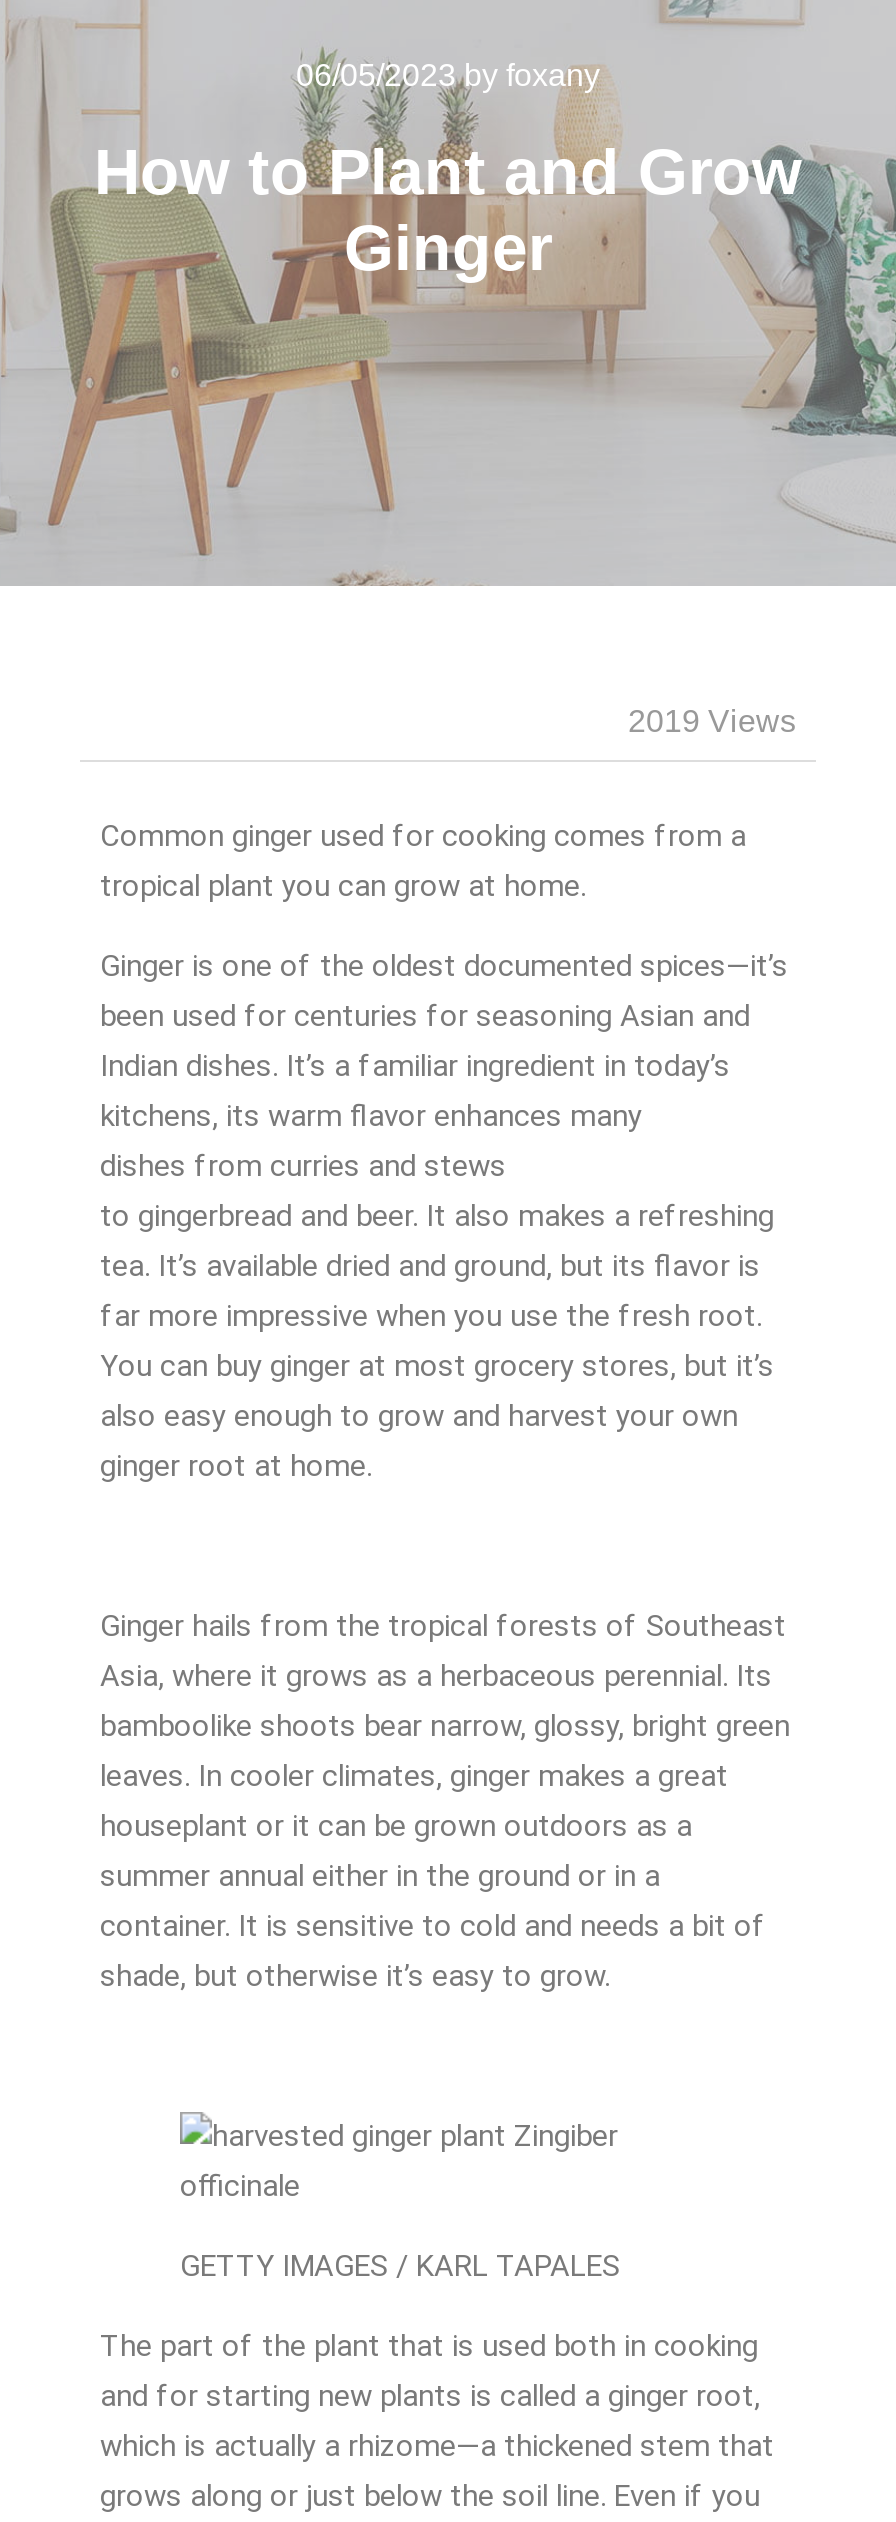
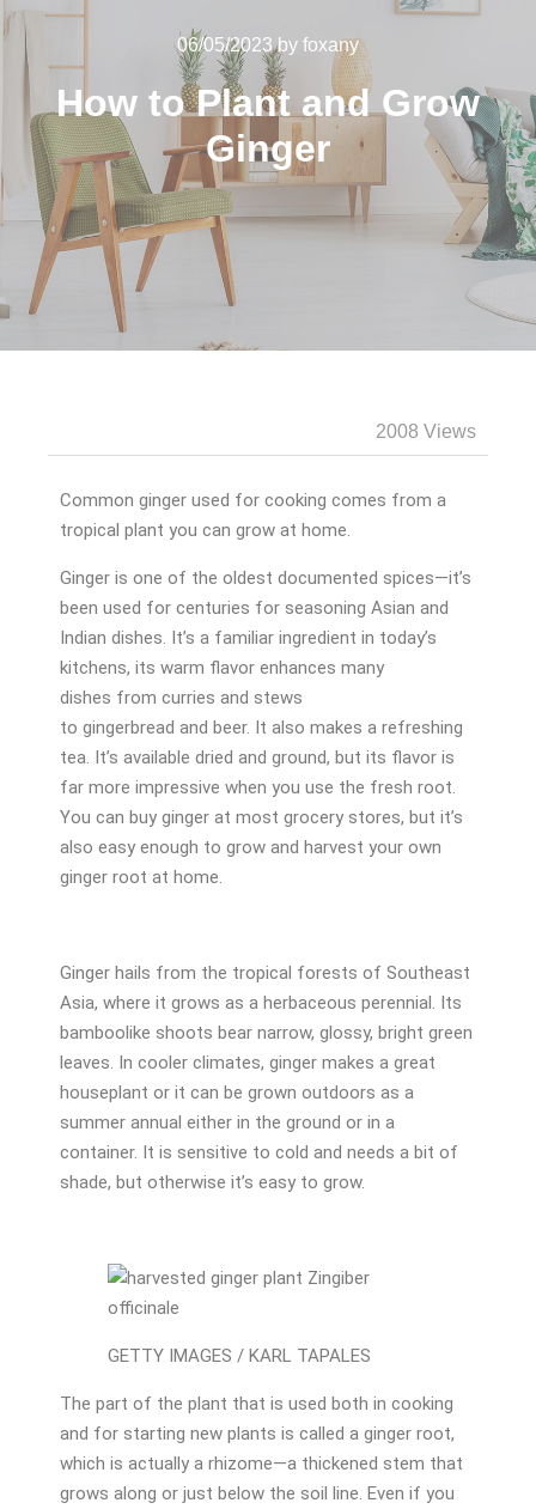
- 2019 Views
+ 2008 Views
